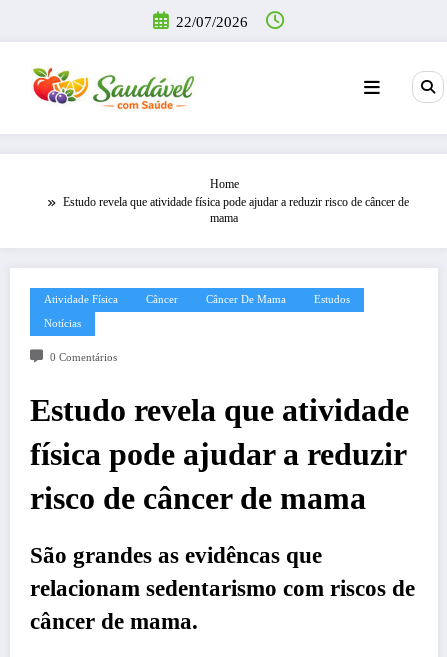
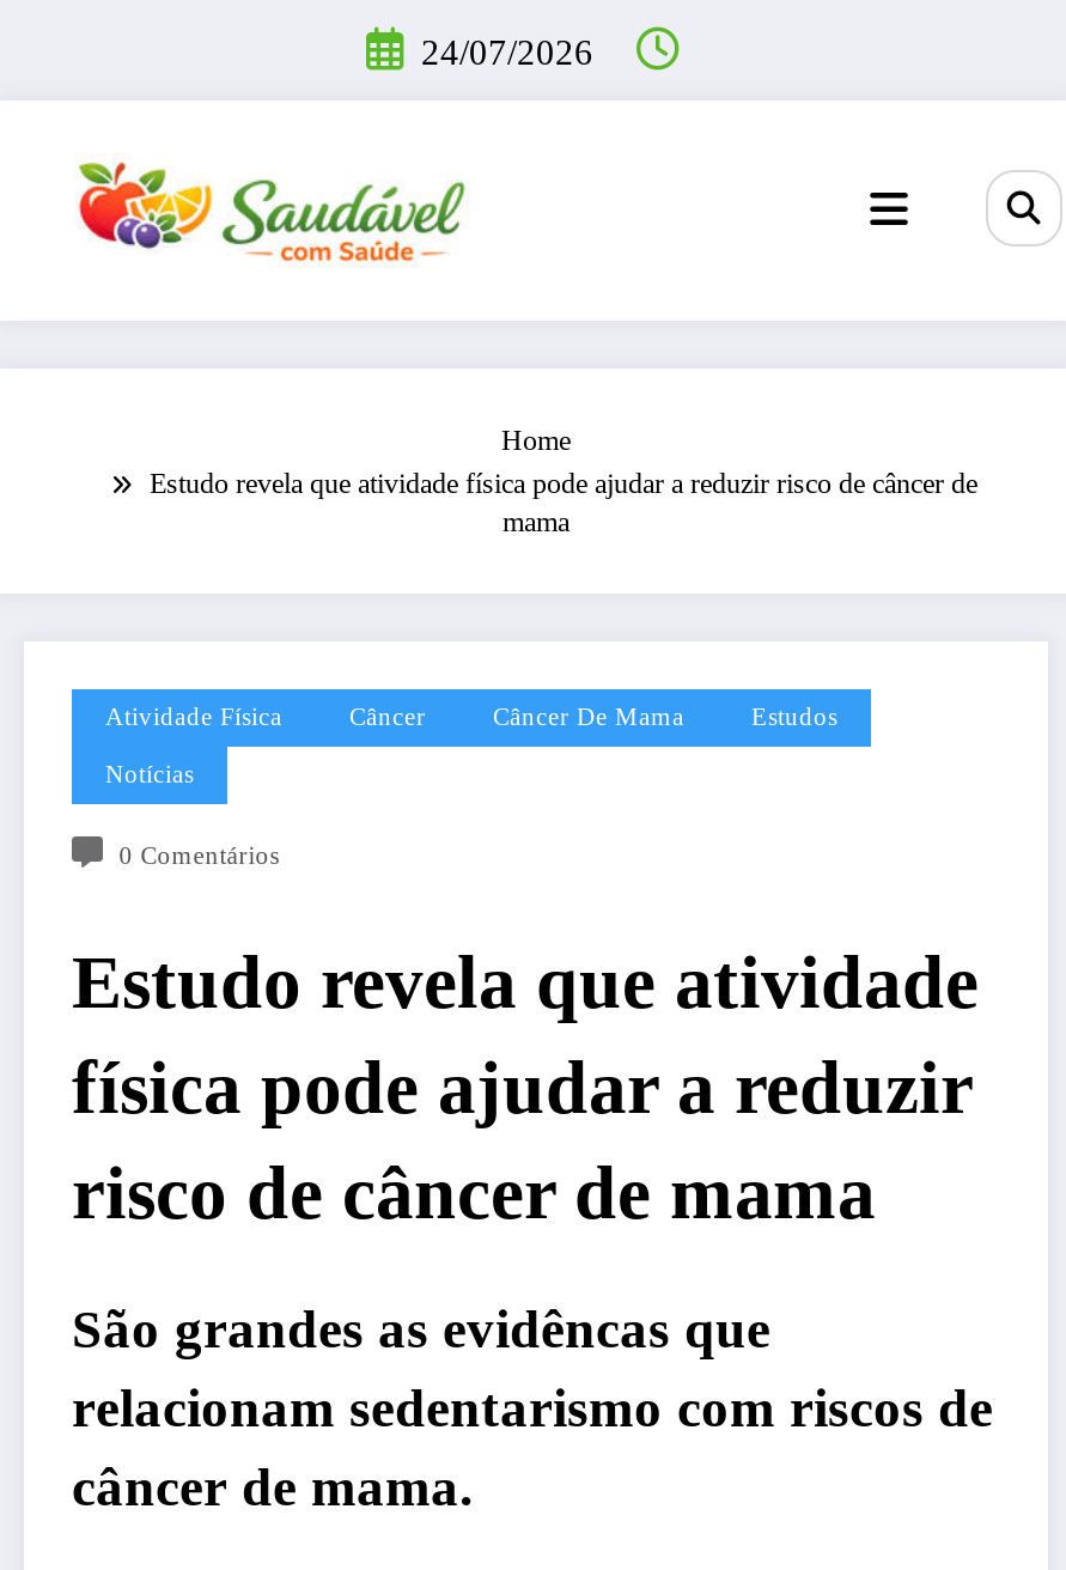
- 22/07/2026
+ 24/07/2026
